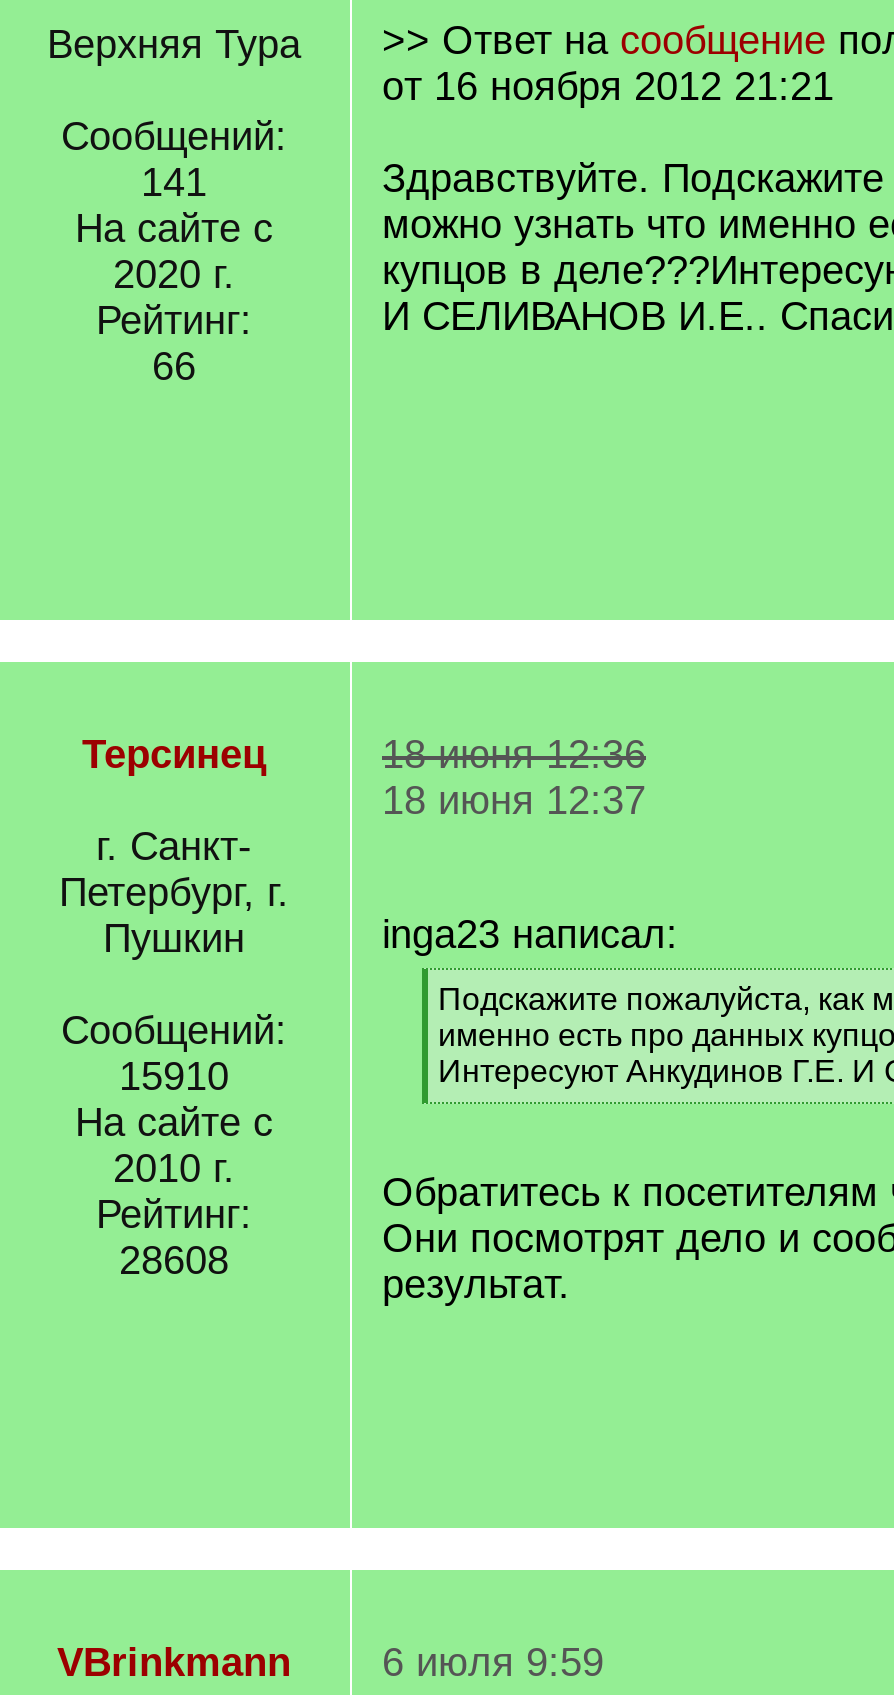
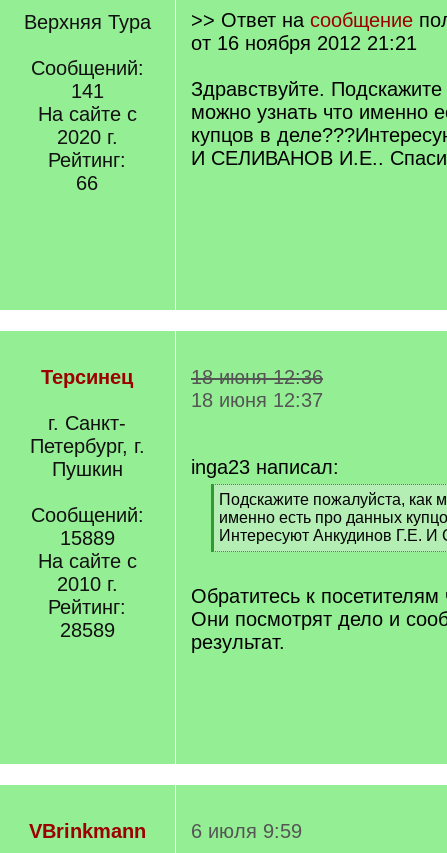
- 15910
+ 15889

- 28608
+ 28589
